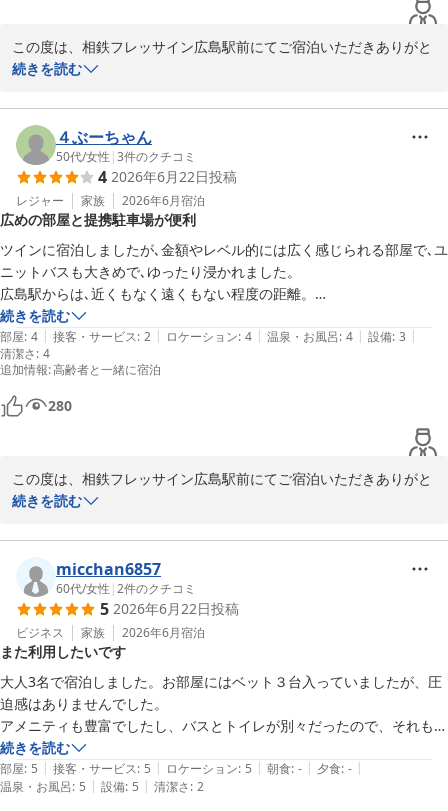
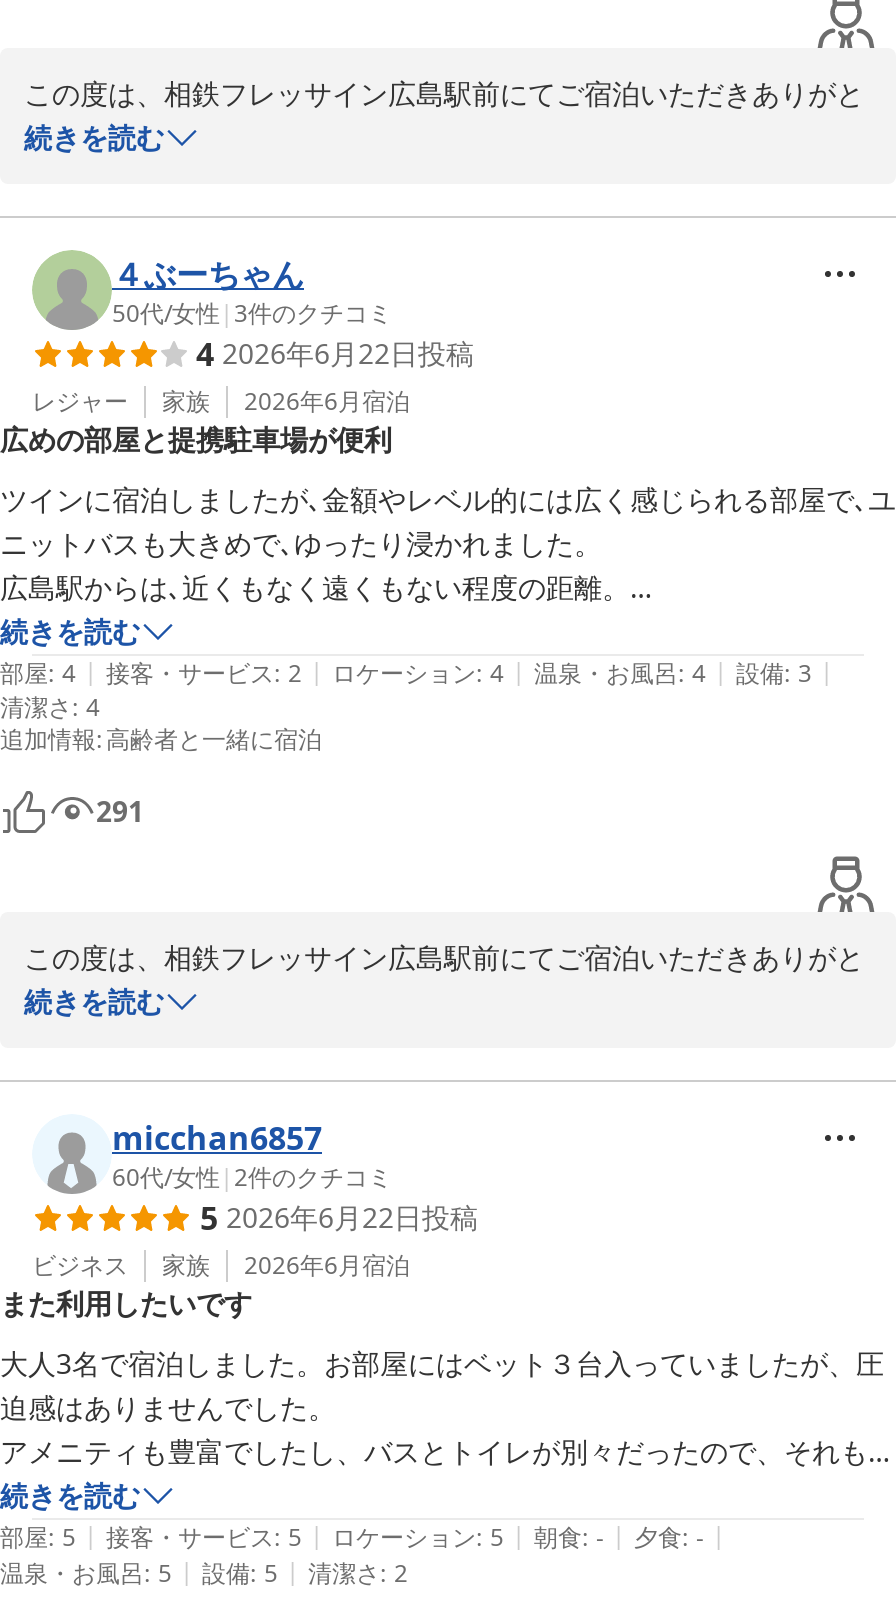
- 280
+ 291
